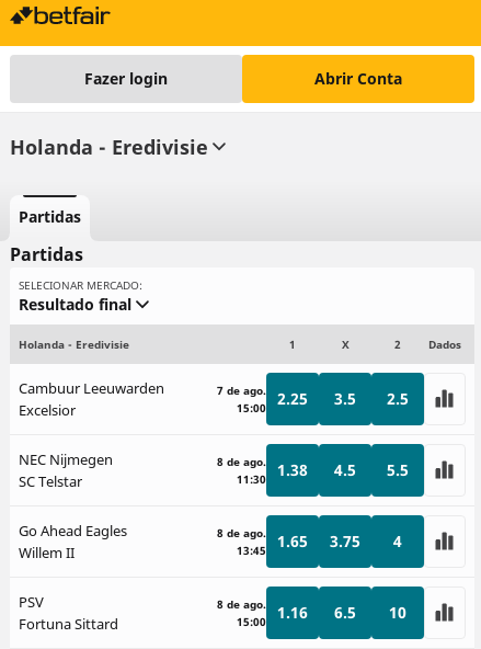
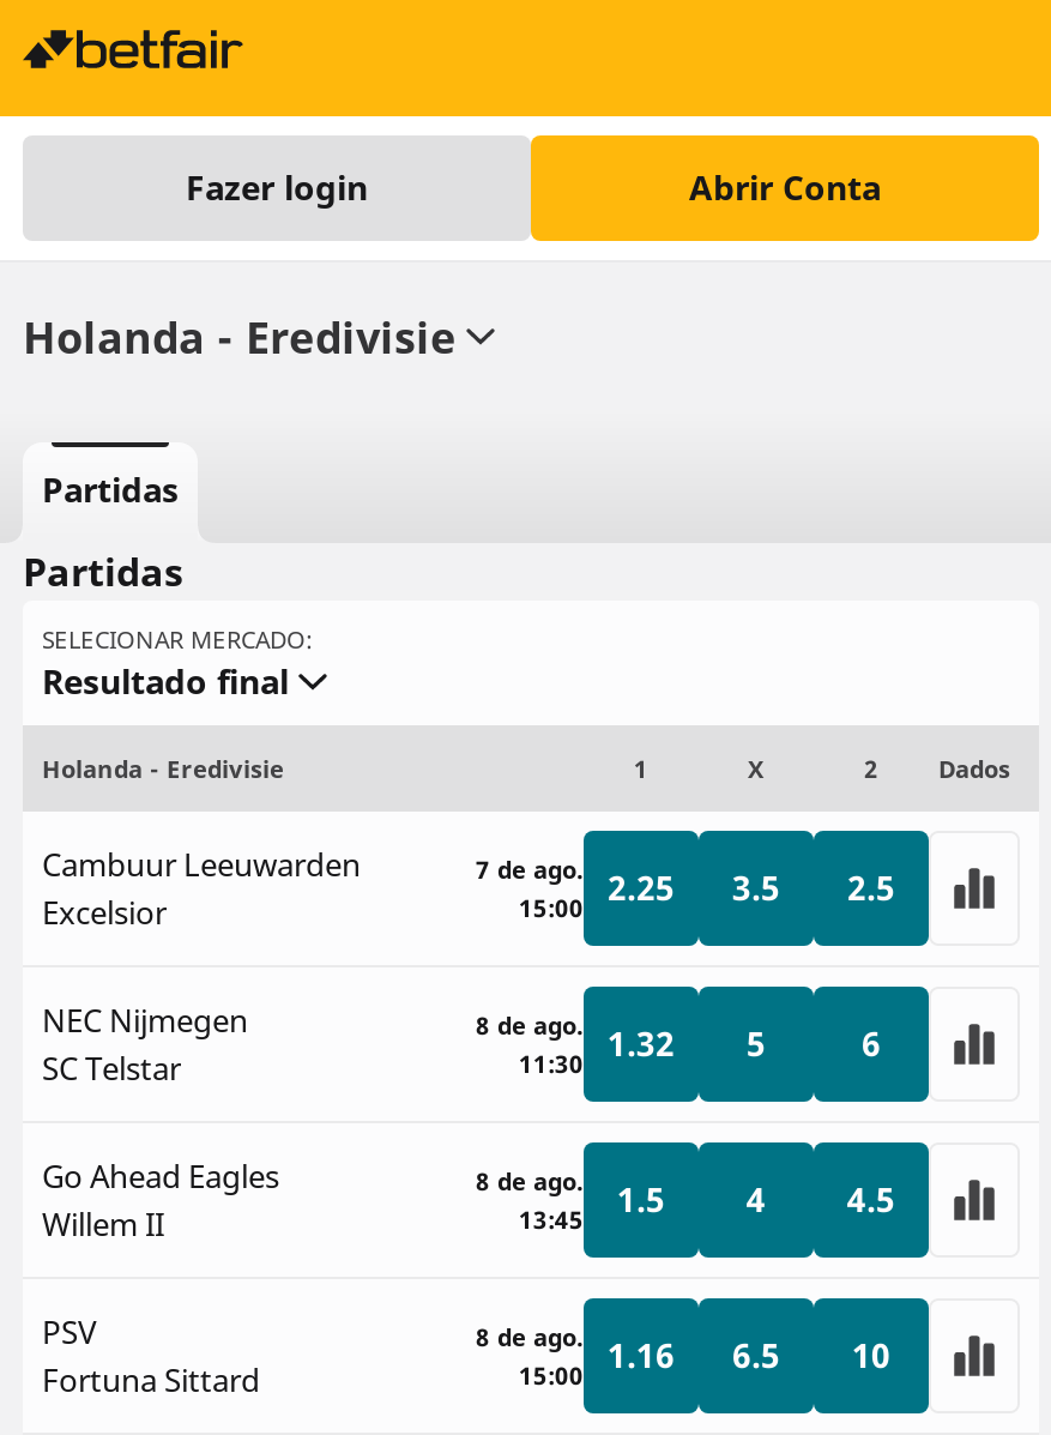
- 1.38
+ 1.32

- 4.5
+ 5

- 5.5
+ 6

- 1.65
- 3.75
+ 1.5

+ 4.5
